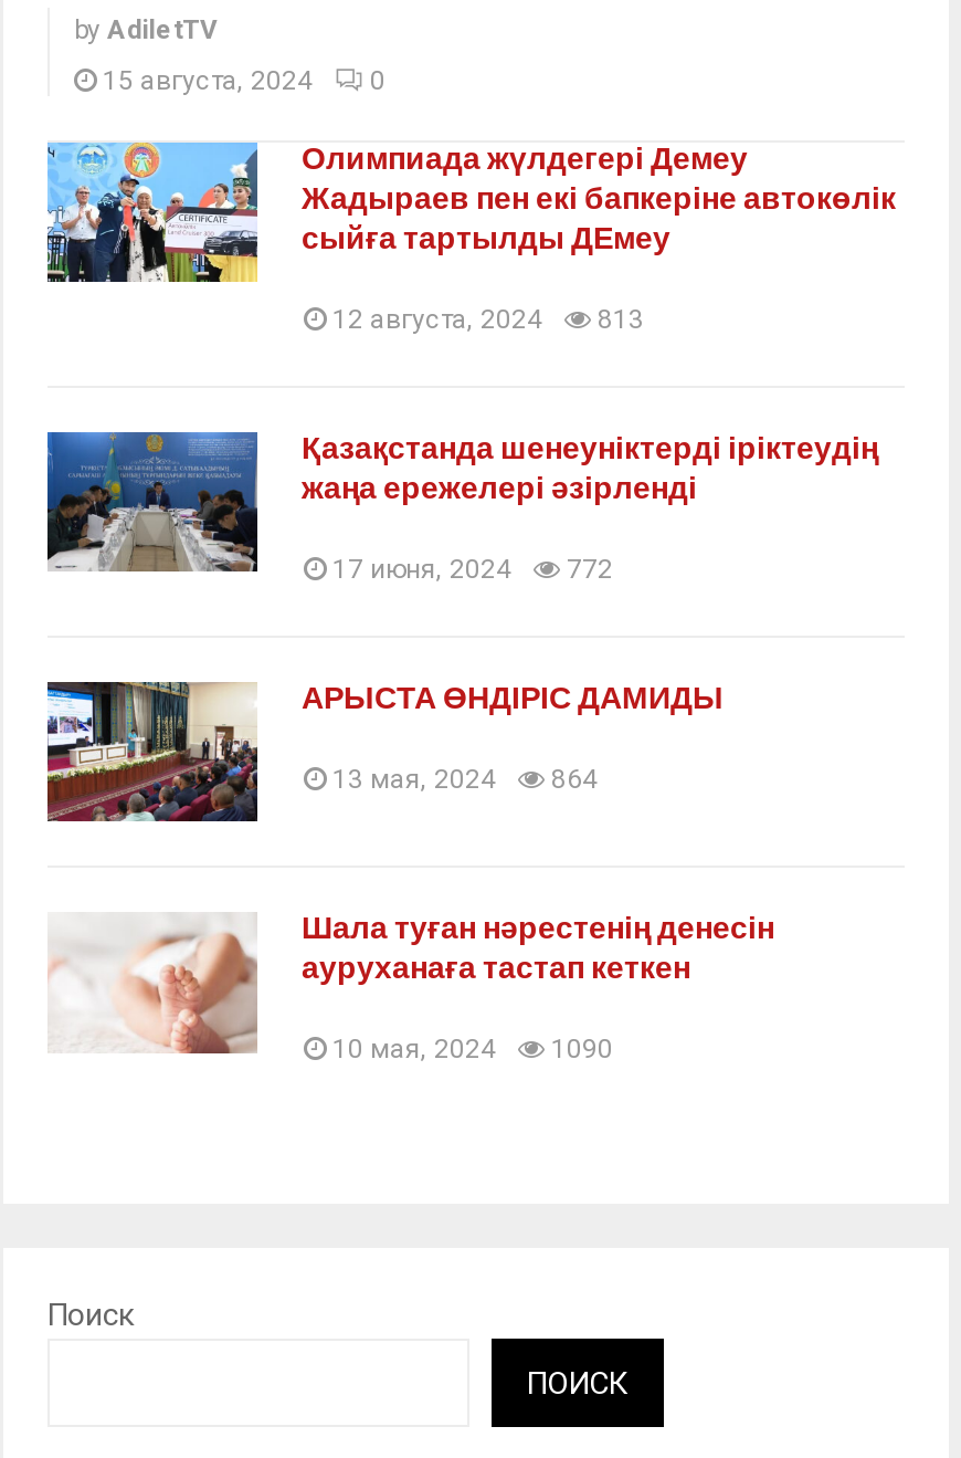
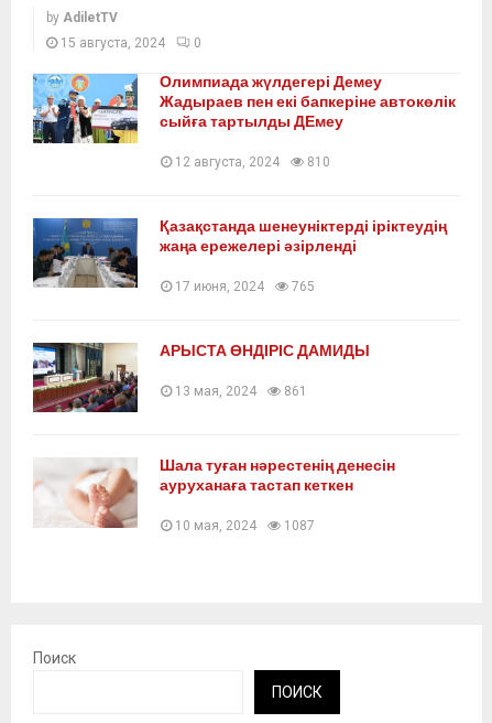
- 12 августа, 2024 813
+ 12 августа, 2024 810

- 17 июня, 2024 772
+ 17 июня, 2024 765

- 13 мая, 2024 864
+ 13 мая, 2024 861

- 10 мая, 2024 1090
+ 10 мая, 2024 1087
